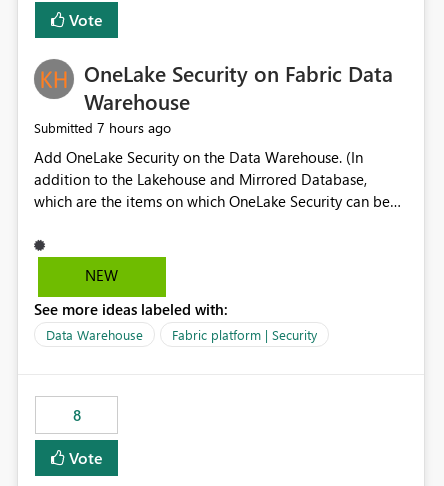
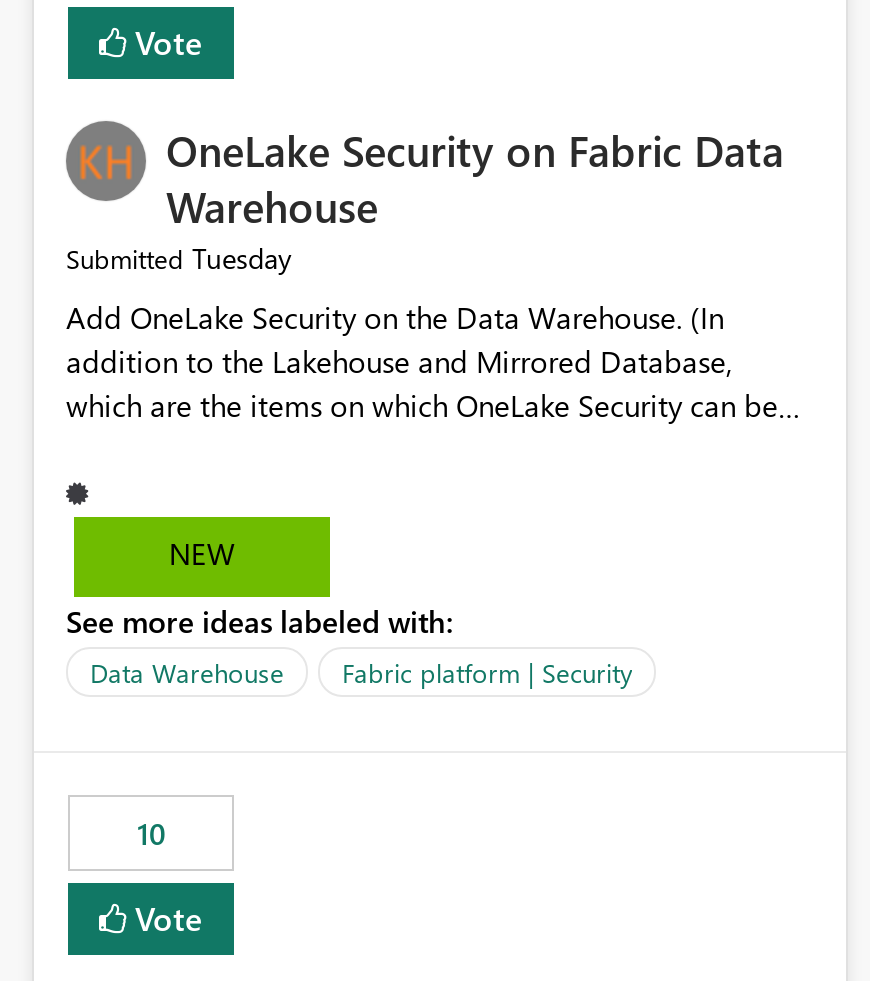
- Submitted 7 hours ago
+ Submitted Tuesday

- 8
+ 10
